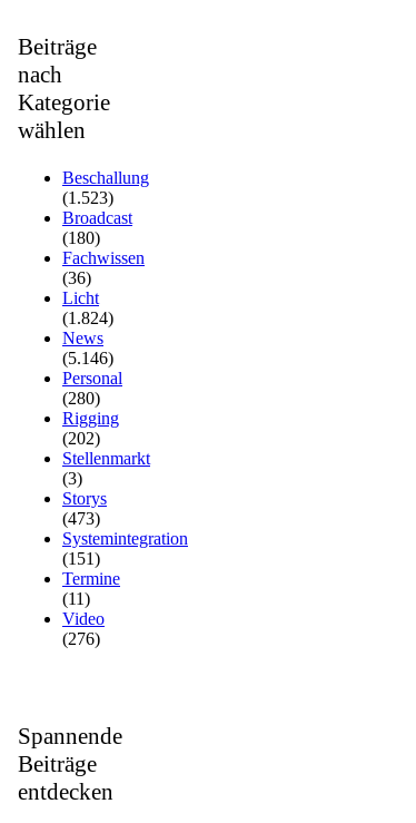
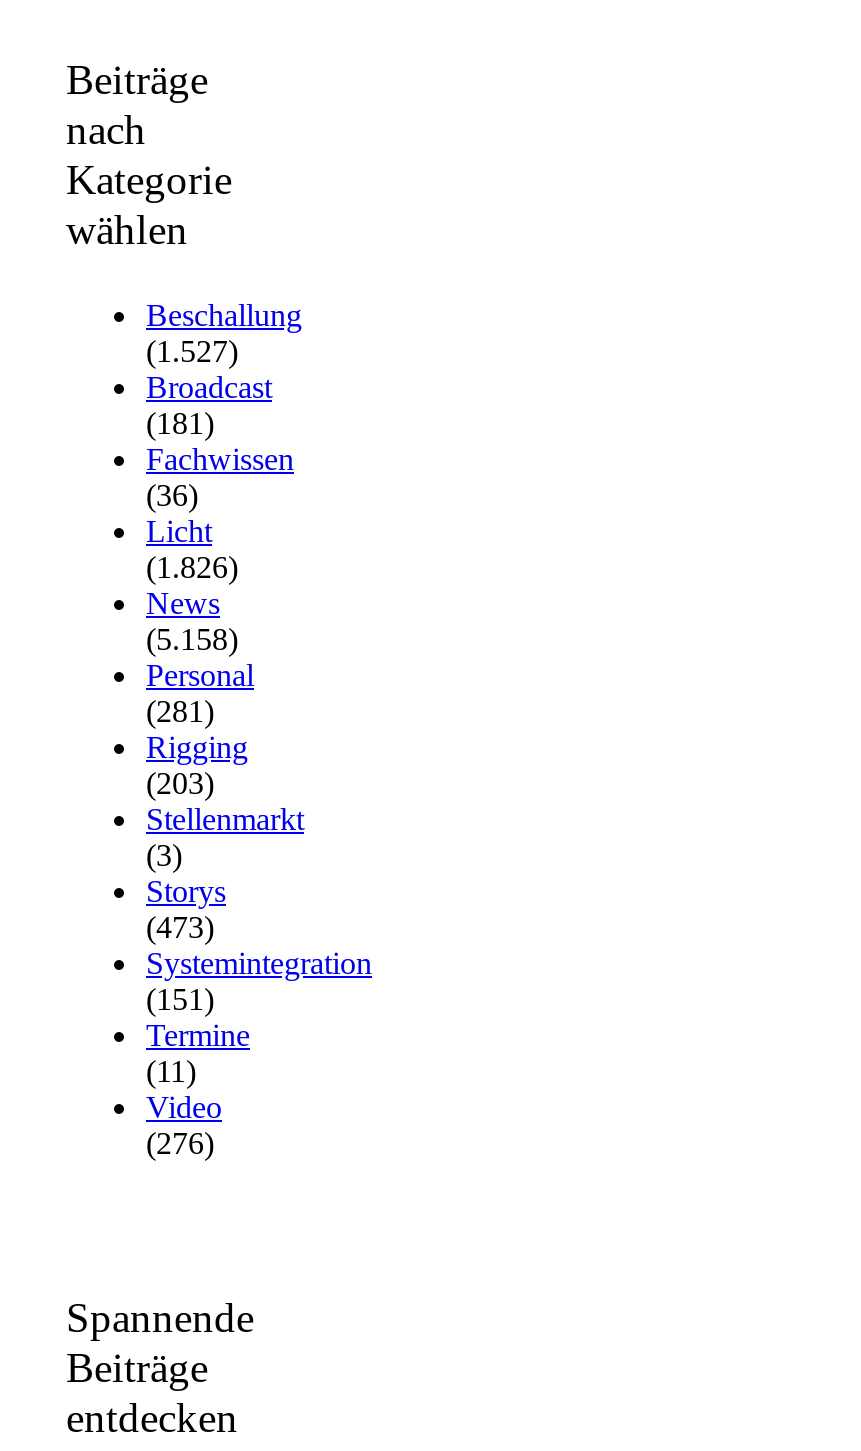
- (1.523)
+ (1.527)

- (180)
+ (181)

- (1.824)
+ (1.826)

- (5.146)
+ (5.158)

- (280)
+ (281)

- (202)
+ (203)
